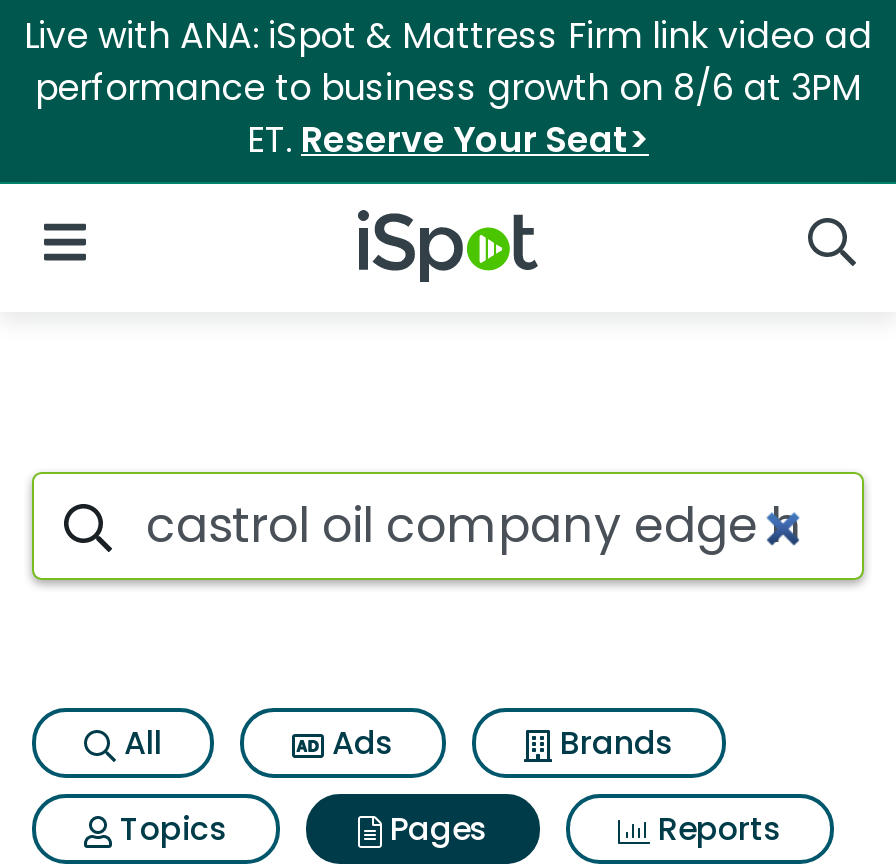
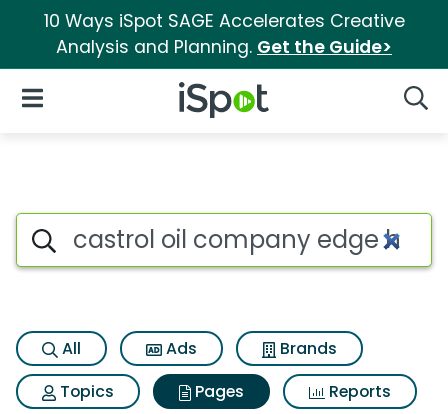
- Live with ANA: iSpot & Mattress Firm link video ad
- performance to business growth on 8/6 at 3PM
- ET. Reserve Your Seat>
+ 10 Ways iSpot SAGE Accelerates Creative
+ Analysis and Planning. Get the Guide>
